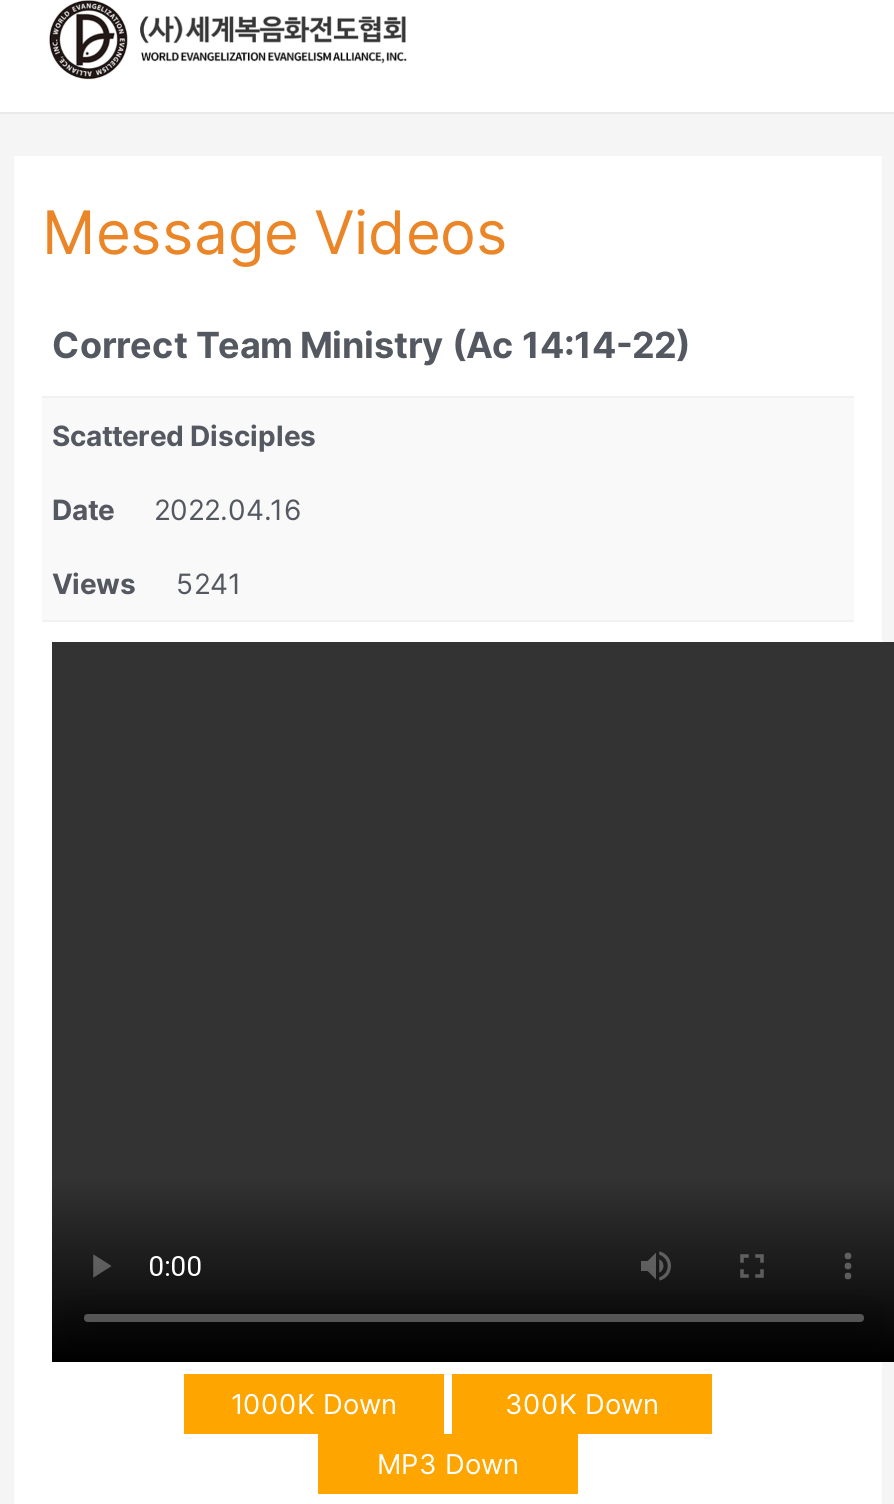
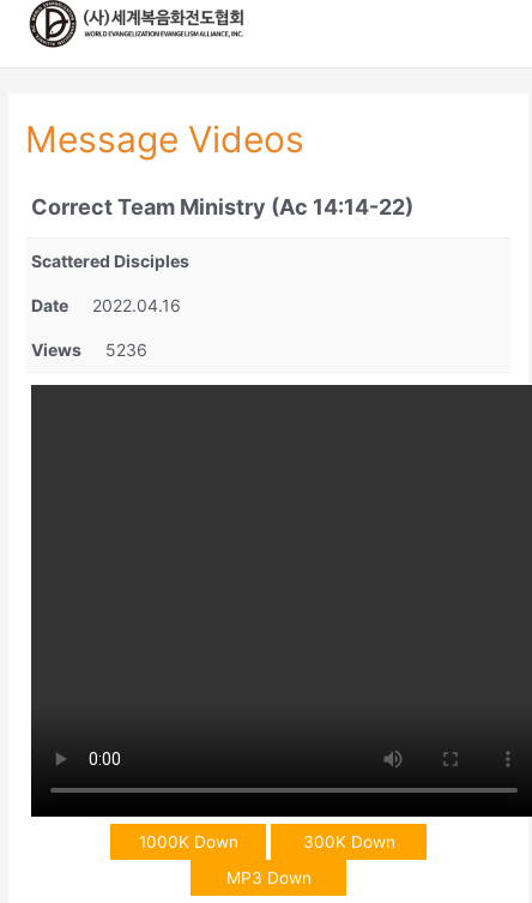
- Views 5241
+ Views 5236
